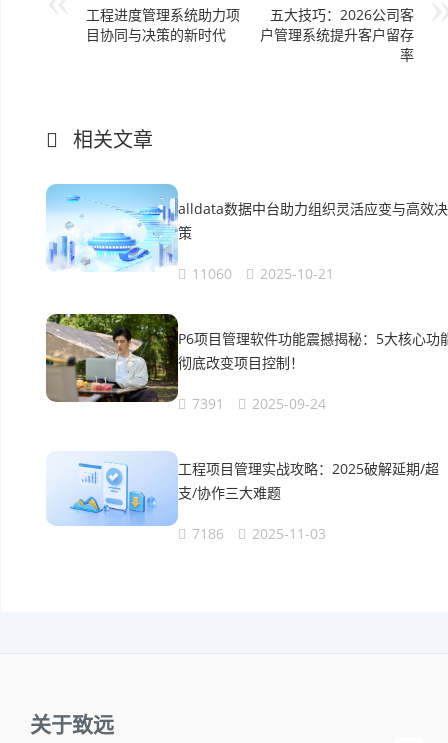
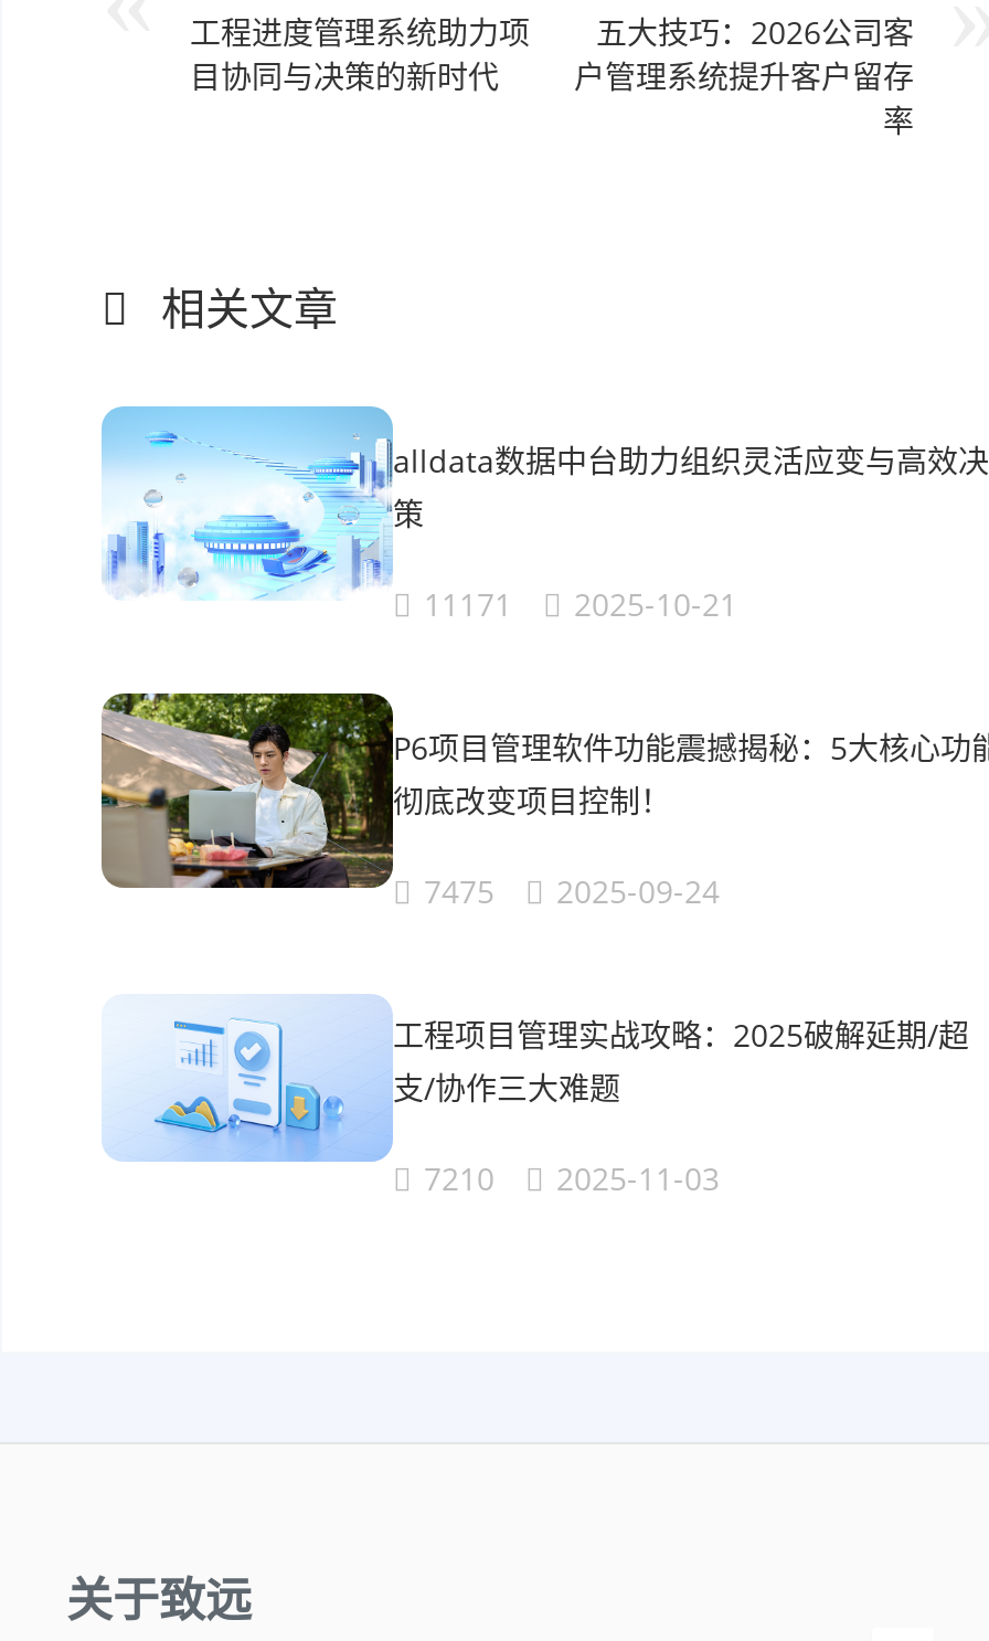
- 11060 2025-10-21
+ 11171 2025-10-21

- 7391 2025-09-24
+ 7475 2025-09-24

- 7186 2025-11-03
+ 7210 2025-11-03
